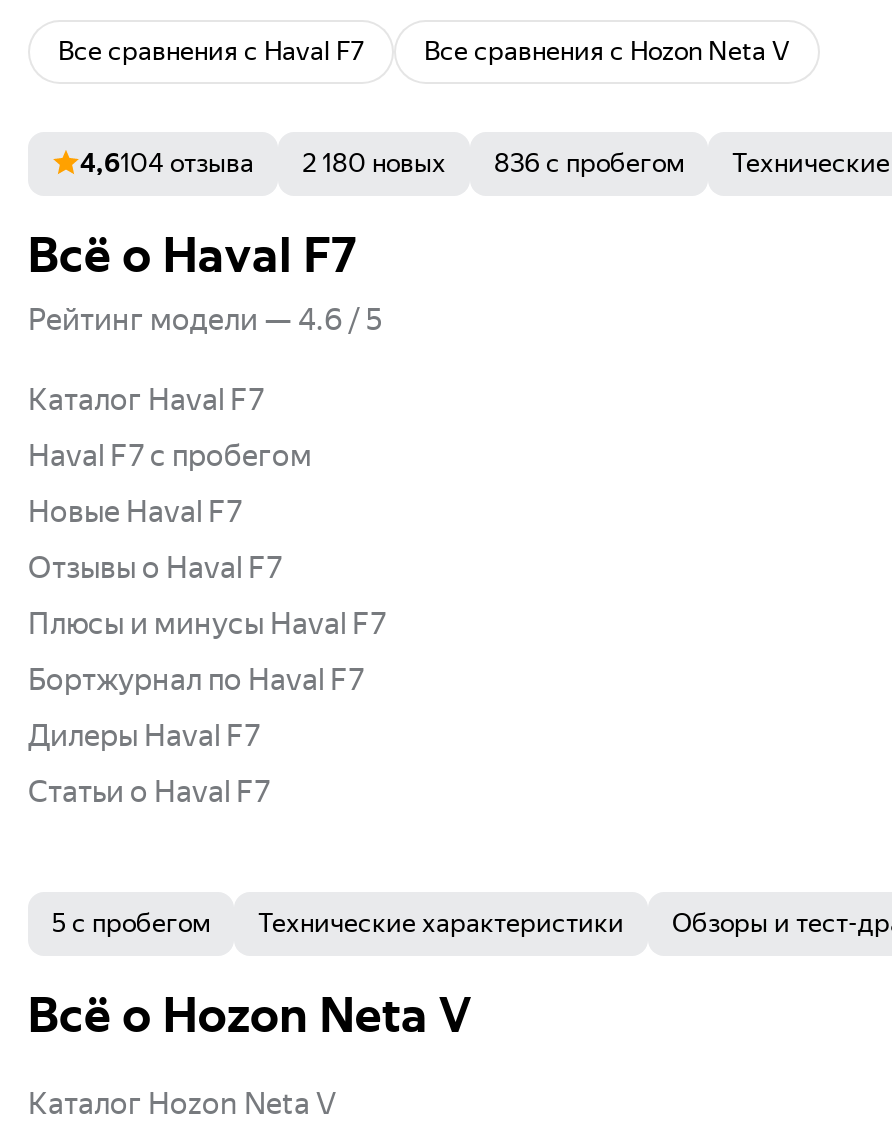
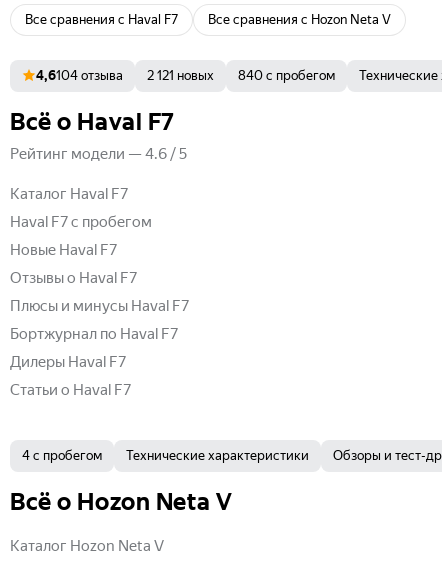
- 2 180 новых
+ 2 121 новых

- 836 с пробегом
+ 840 с пробегом

- 5 с пробегом
+ 4 с пробегом
